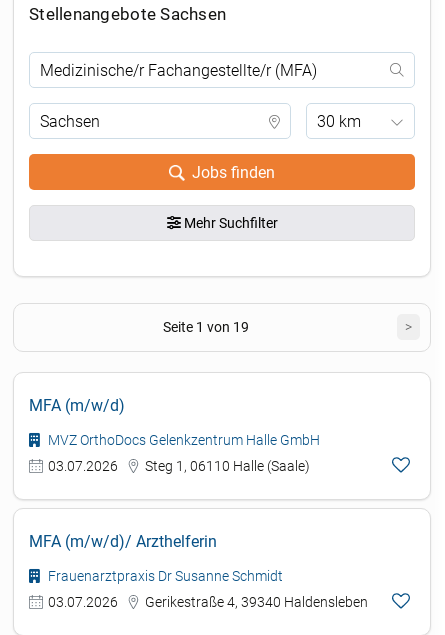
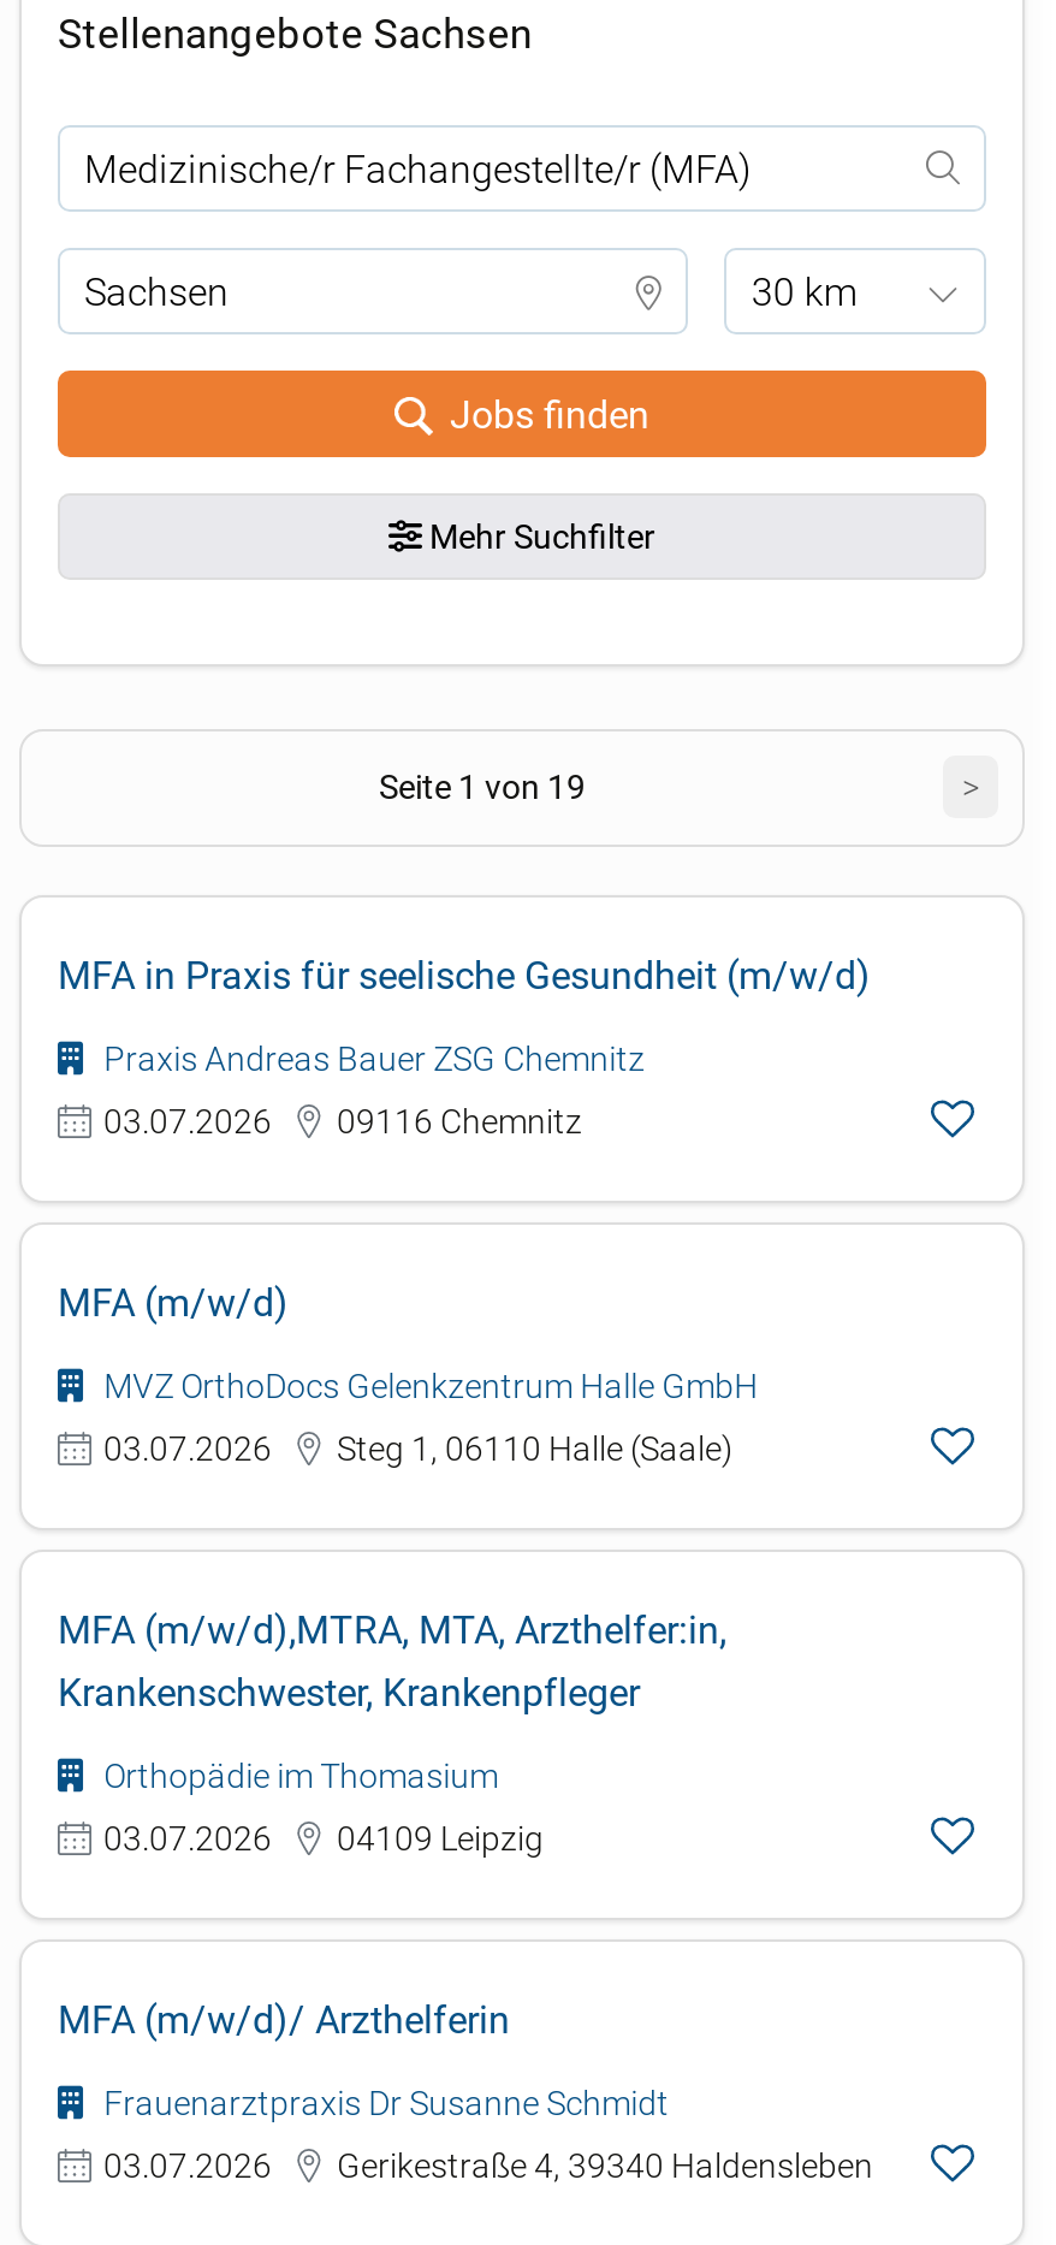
+ MFA in Praxis für seelische Gesundheit (m/w/d)
+ Praxis Andreas Bauer ZSG Chemnitz
+ 03.07.2026
+ 09116 Chemnitz

+ MFA (m/w/d),MTRA, MTA, Arzthelfer:in,
+ Krankenschwester, Krankenpfleger
+ Orthopädie im Thomasium
+ 03.07.2026
+ 04109 Leipzig
